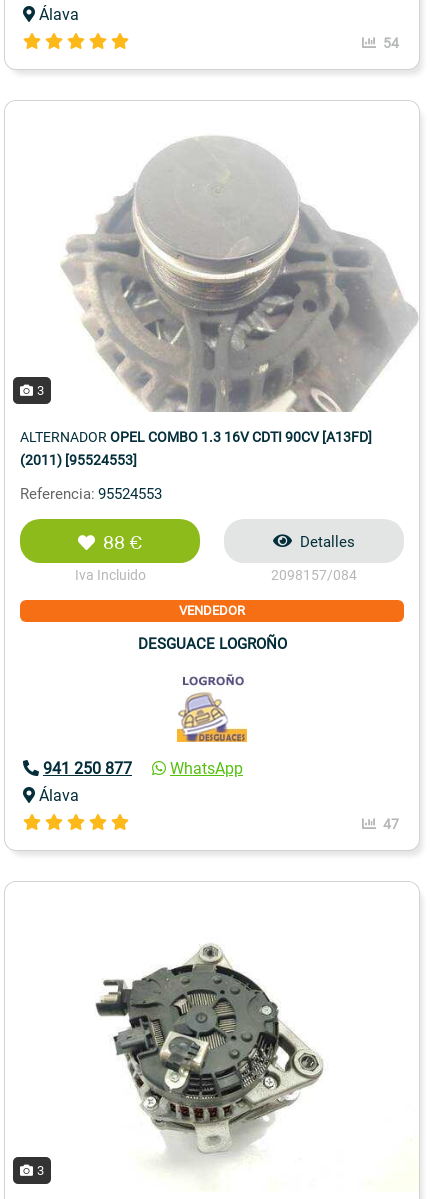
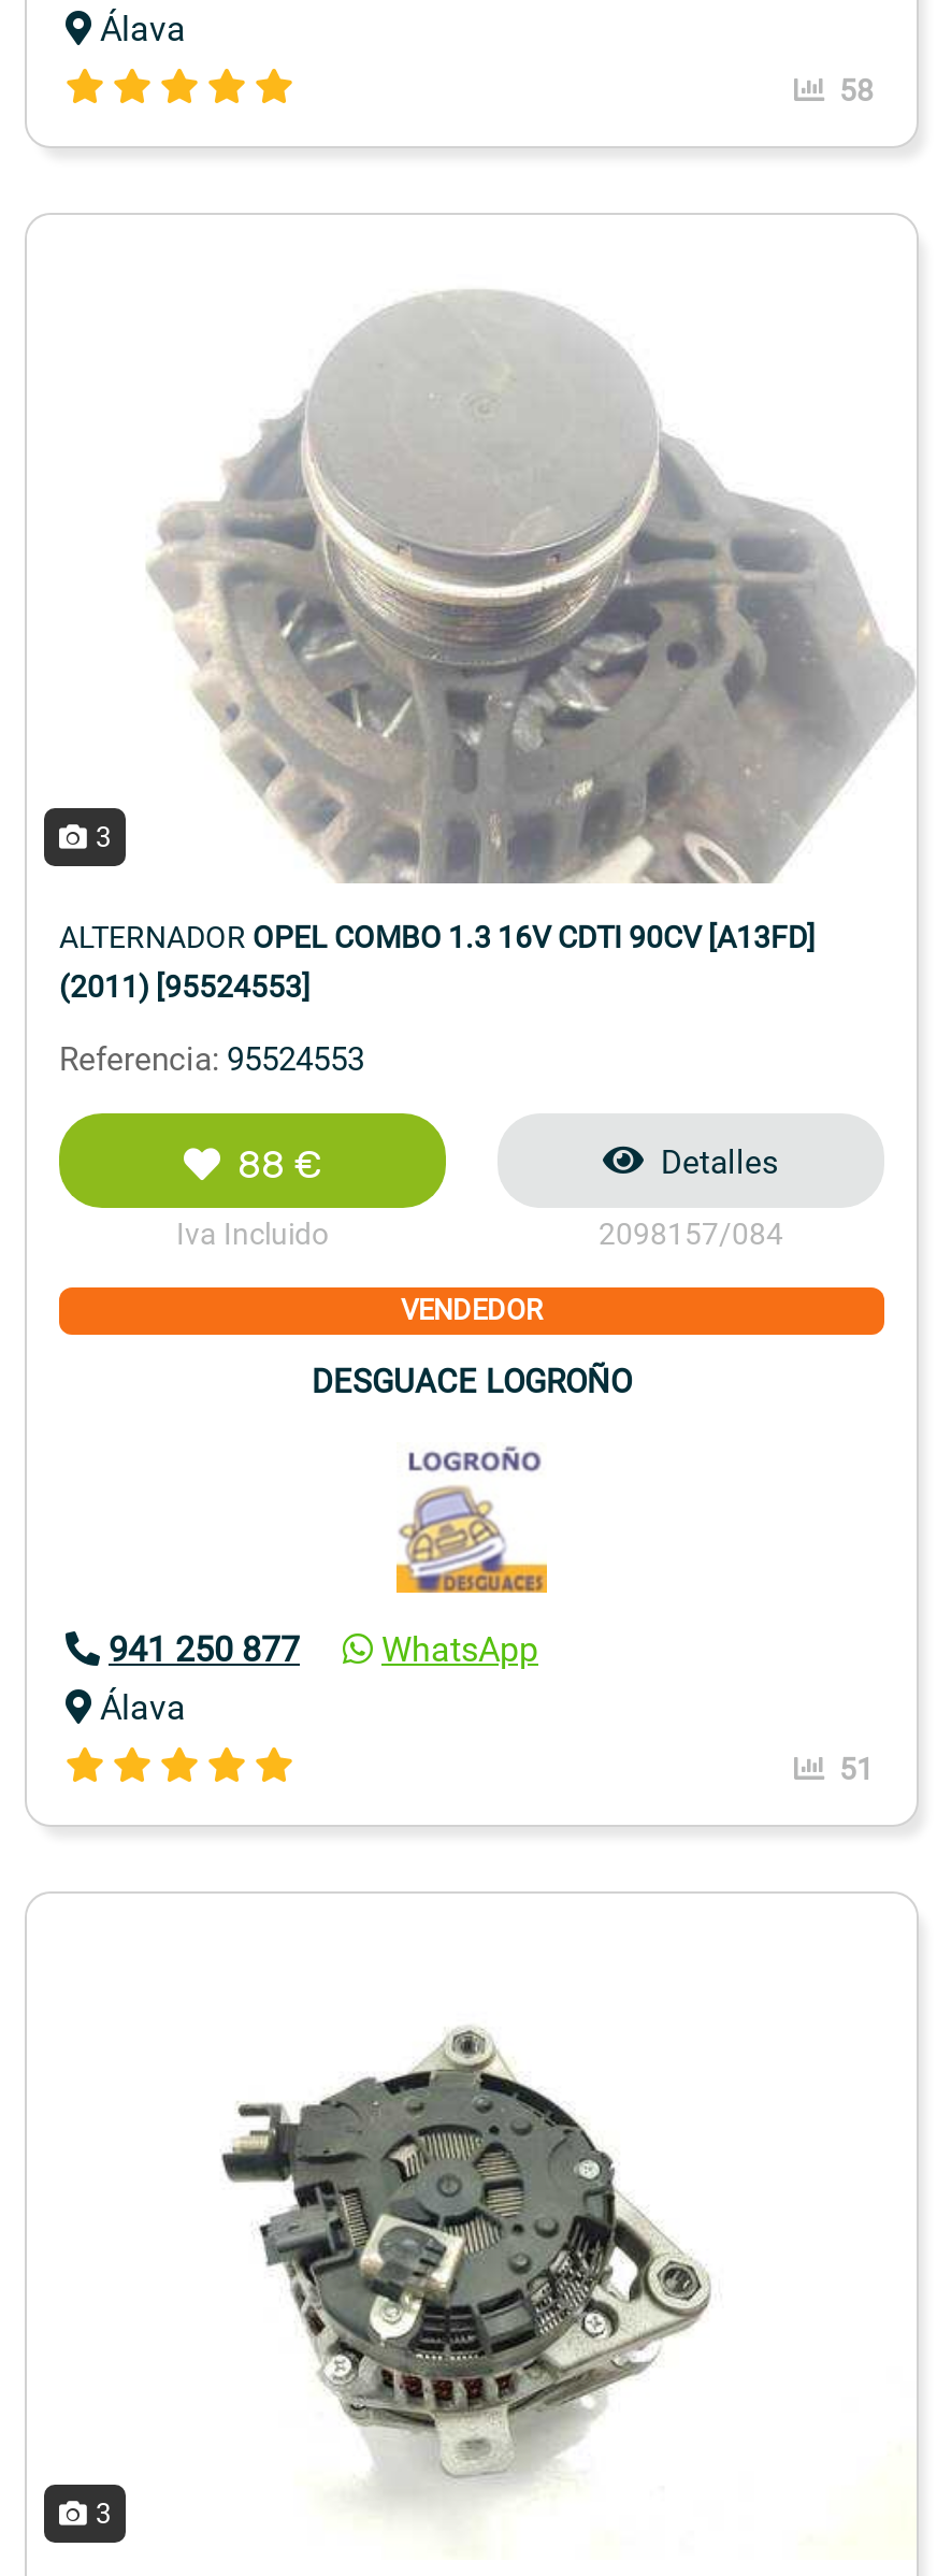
- 54
+ 58

- 47
+ 51
